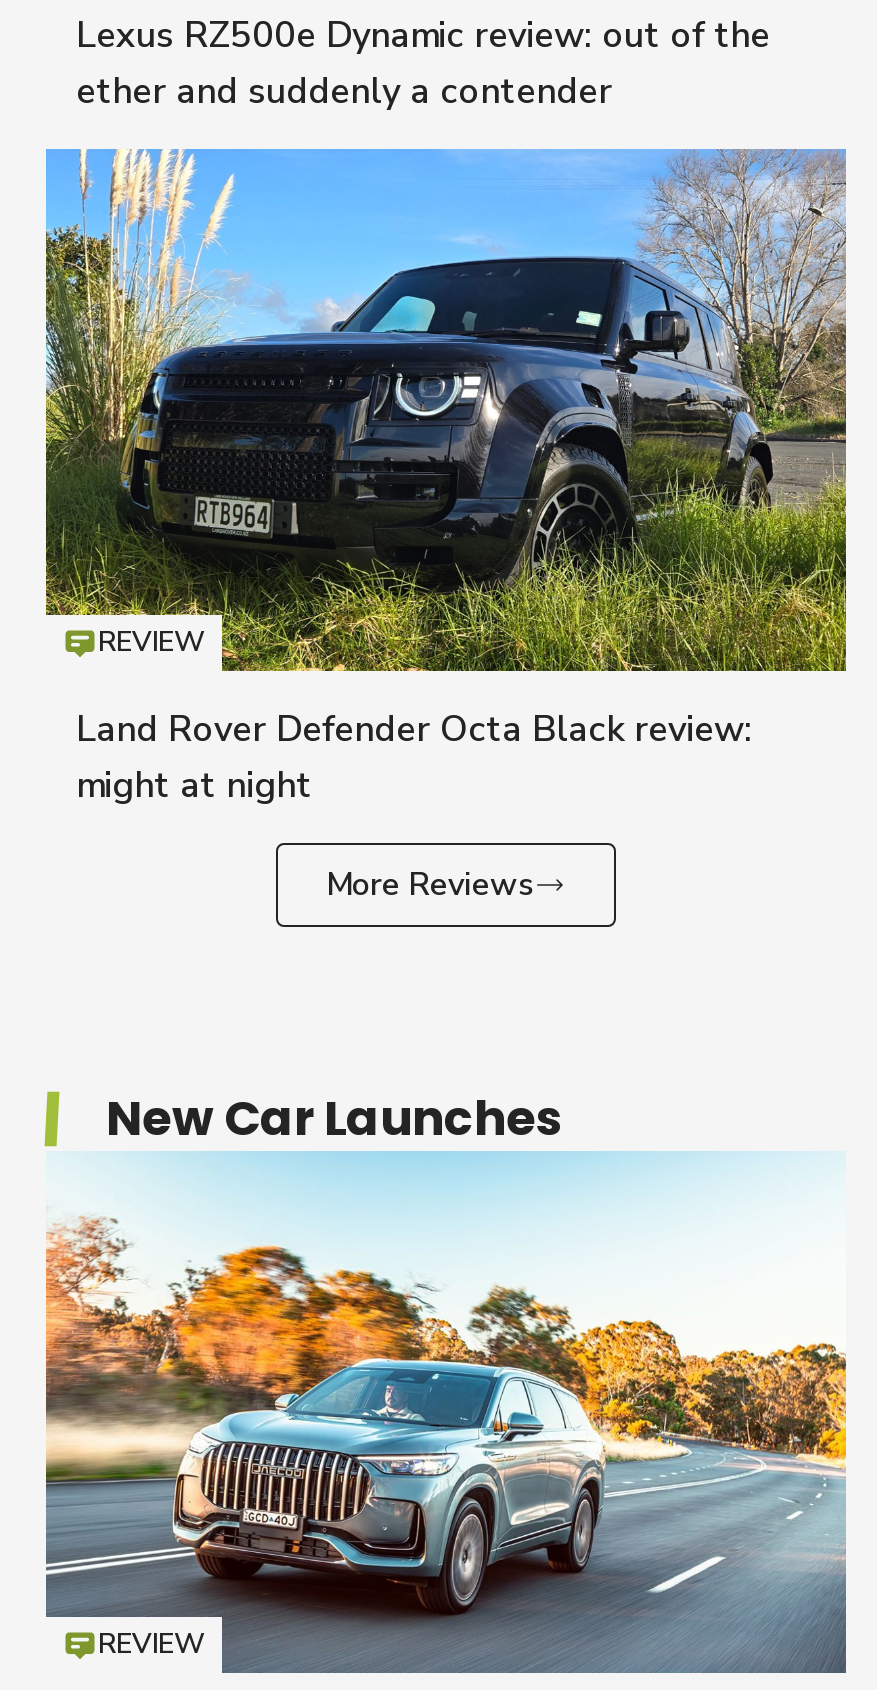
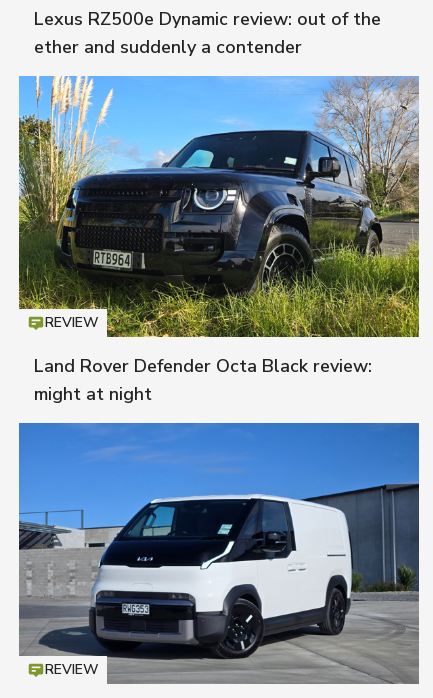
- More Reviews

- [image]
+ [image]

- New Car Launches
